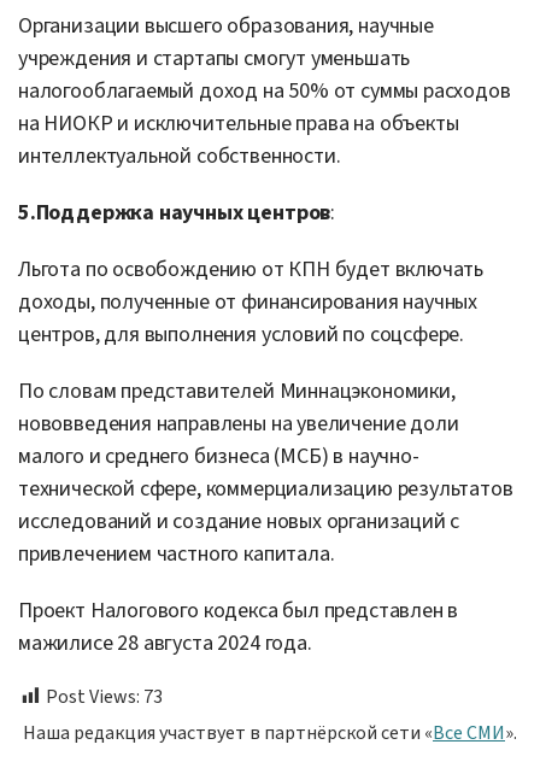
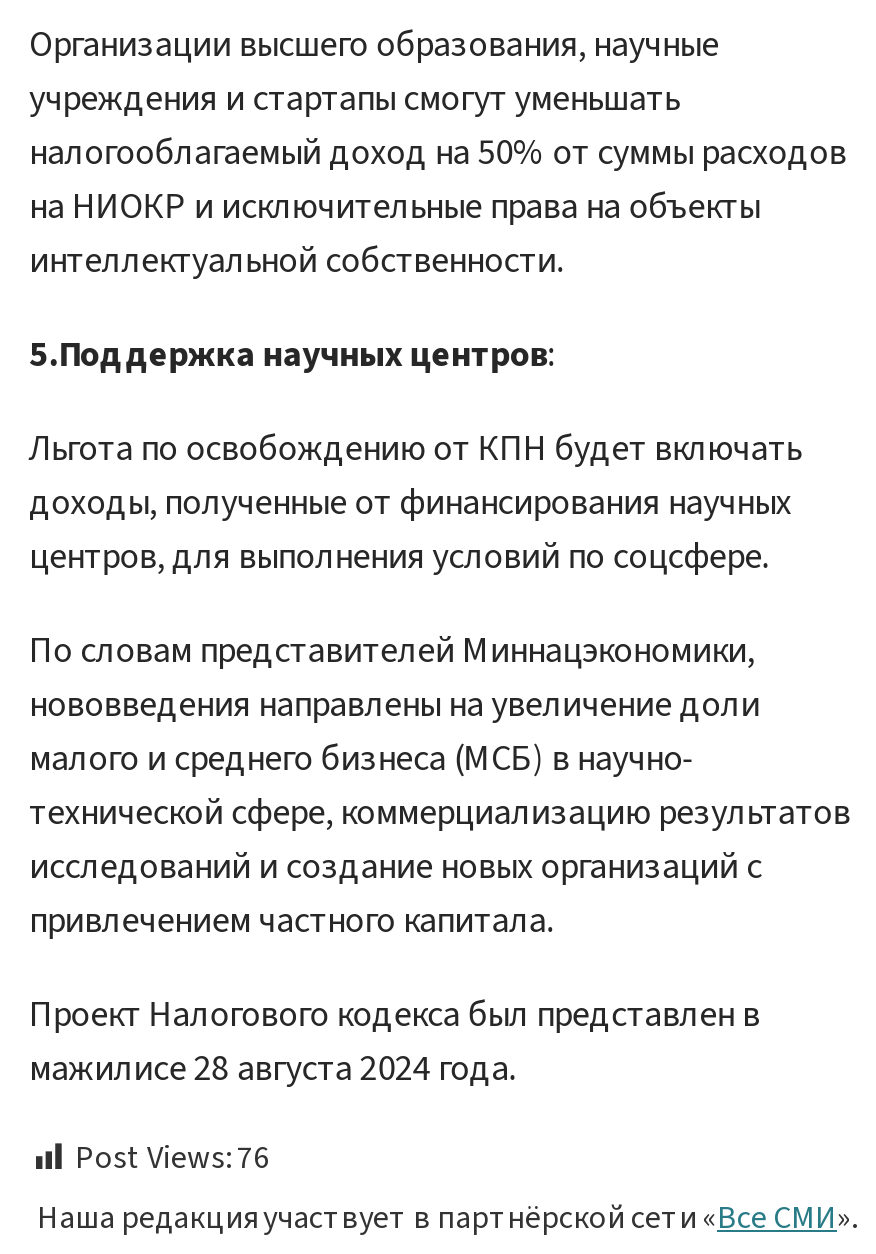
- Post Views: 73
+ Post Views: 76
